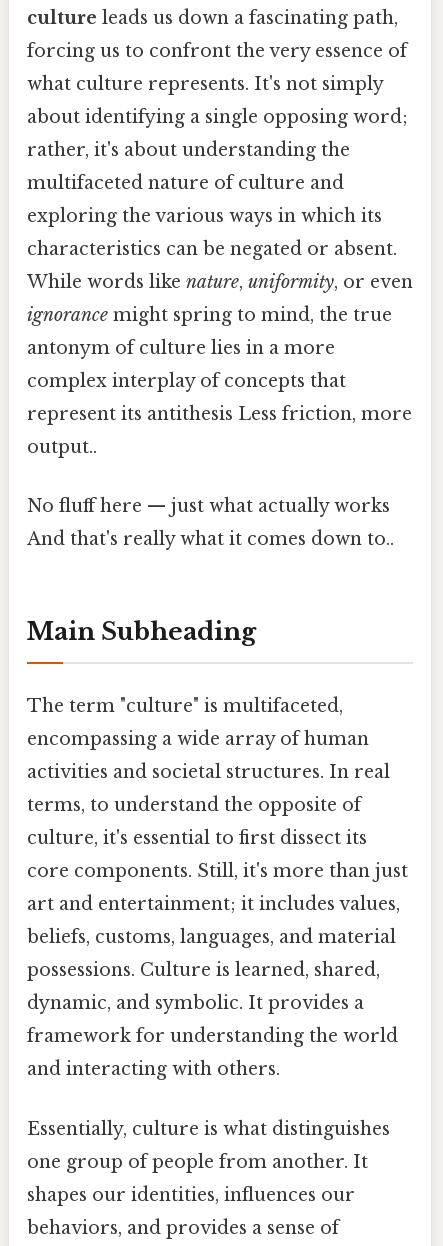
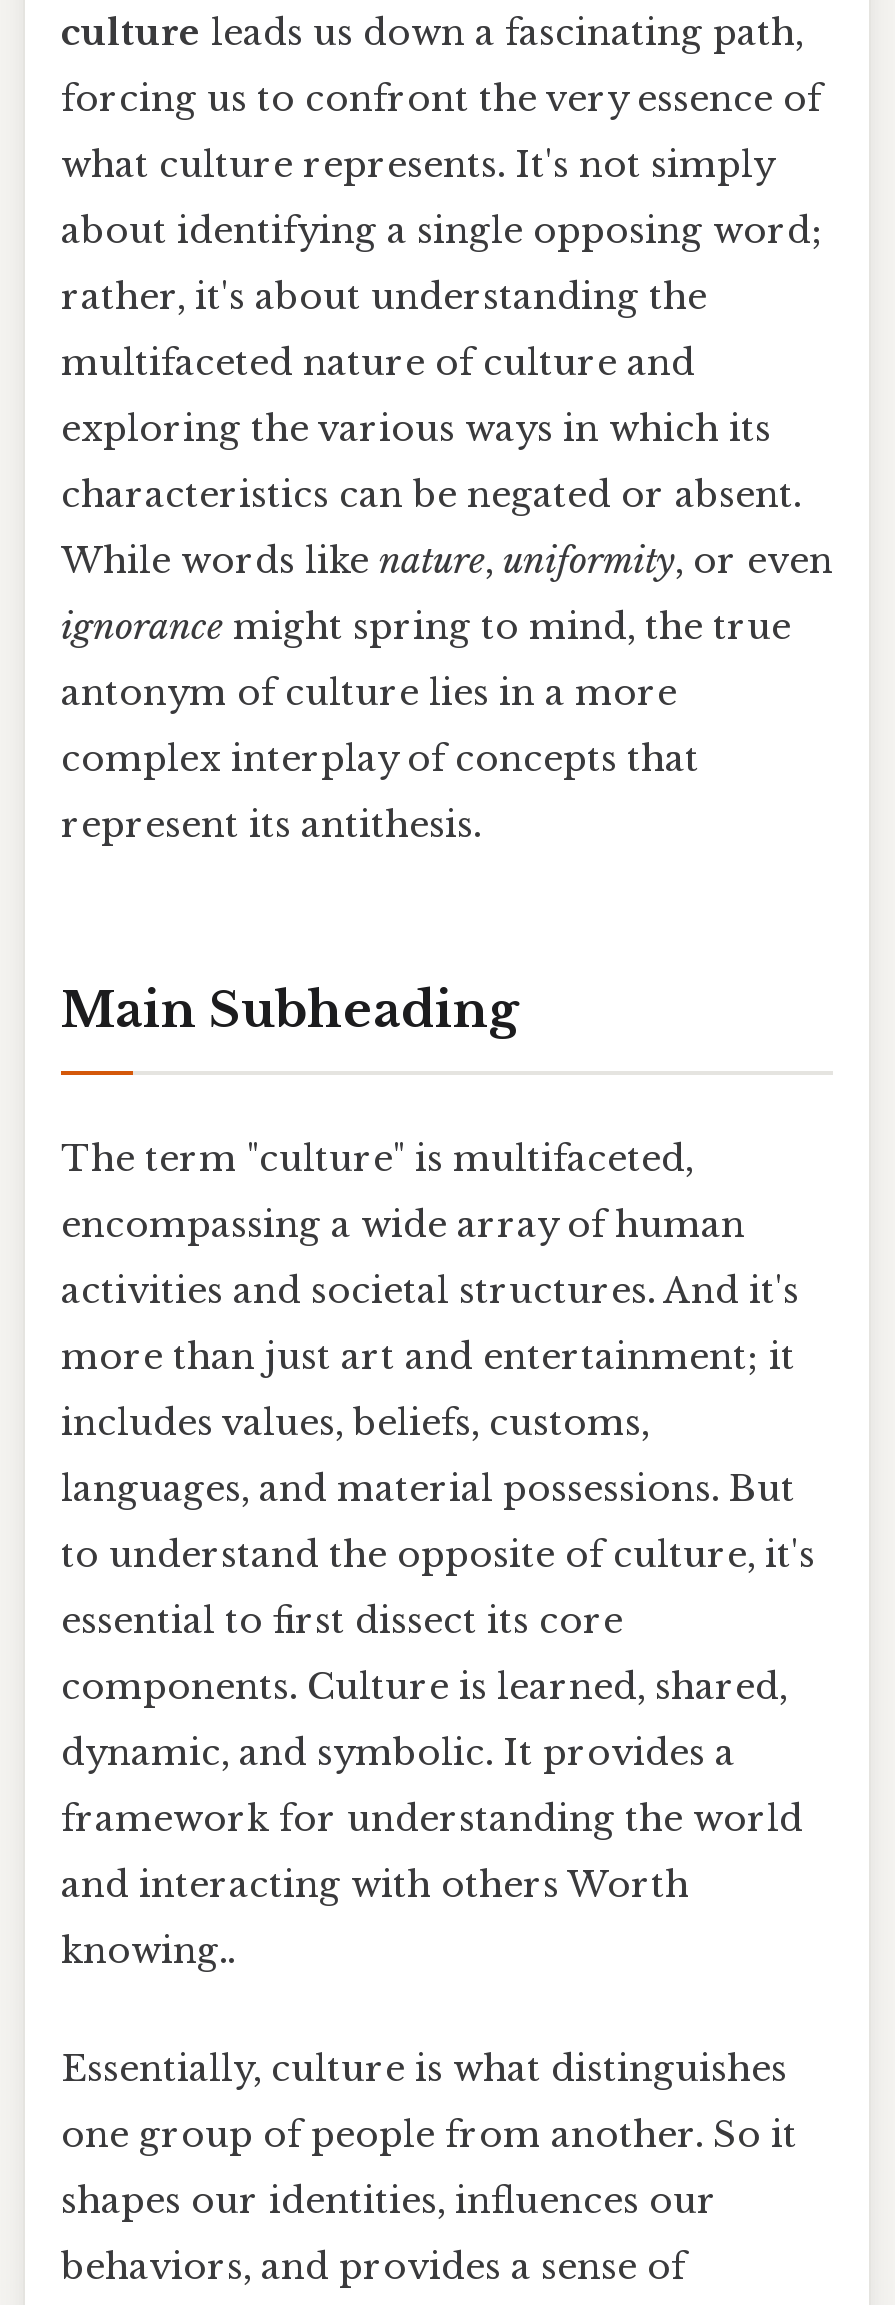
- represent its antithesis Less friction, more
- output..
- No fluff here — just what actually works
- And that's really what it comes down to..
+ represent its antithesis.

moved up: Main Subheading | The term "culture" is multifaceted, | encompassing a wide array of human

- activities and societal structures. In real
+ activities and societal structures. And it's

- terms, to understand the opposite of
+ more than just art and entertainment; it

- culture, it's essential to first dissect its
+ includes values, beliefs, customs,

- core components. Still, it's more than just
+ languages, and material possessions. But

- art and entertainment; it includes values,
+ to understand the opposite of culture, it's

- beliefs, customs, languages, and material
+ essential to first dissect its core

- possessions. Culture is learned, shared,
+ components. Culture is learned, shared,

moved up: dynamic, and symbolic. It provides a | framework for understanding the world

- and interacting with others.
+ and interacting with others Worth
+ knowing..

- one group of people from another. It
+ one group of people from another. So it
